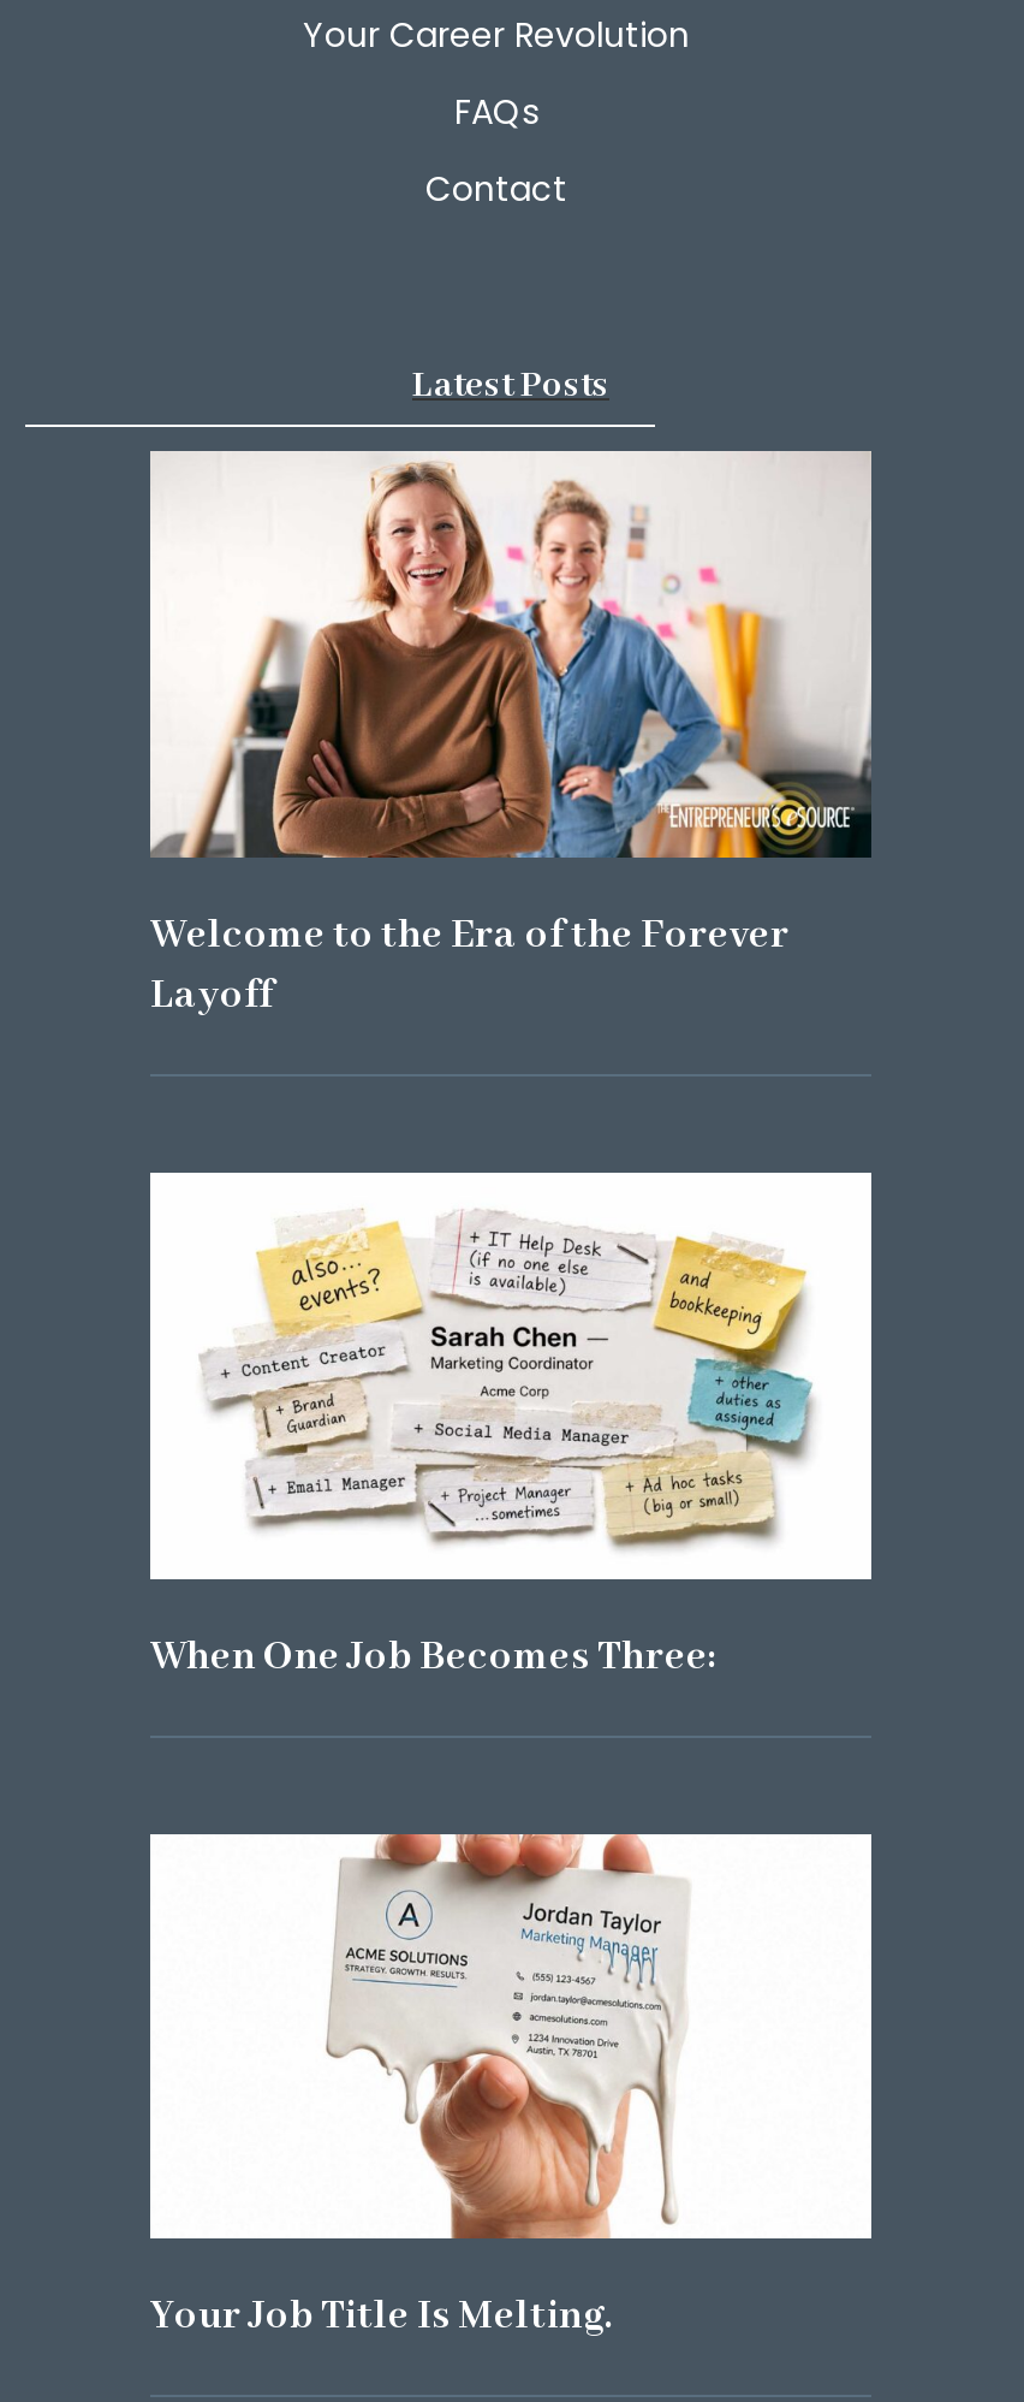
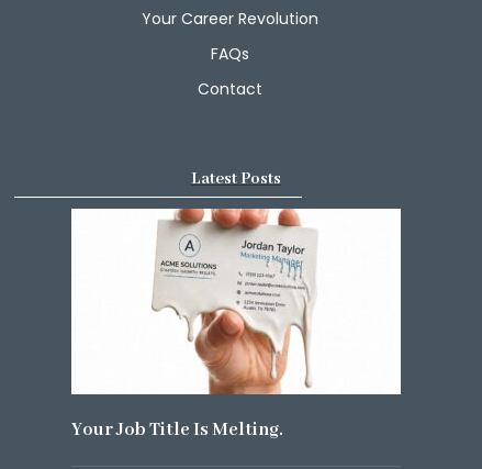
- [image]
- Welcome to the Era of the Forever
- Layoff

- [image]
- When One Job Becomes Three:
